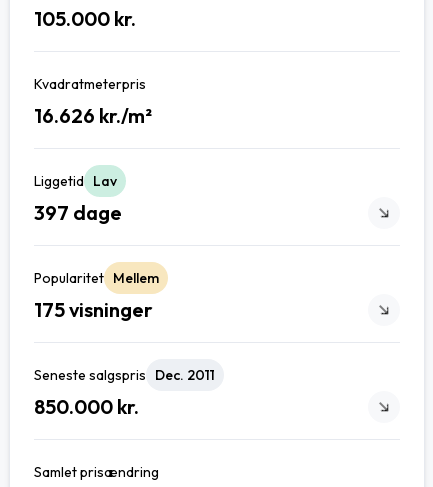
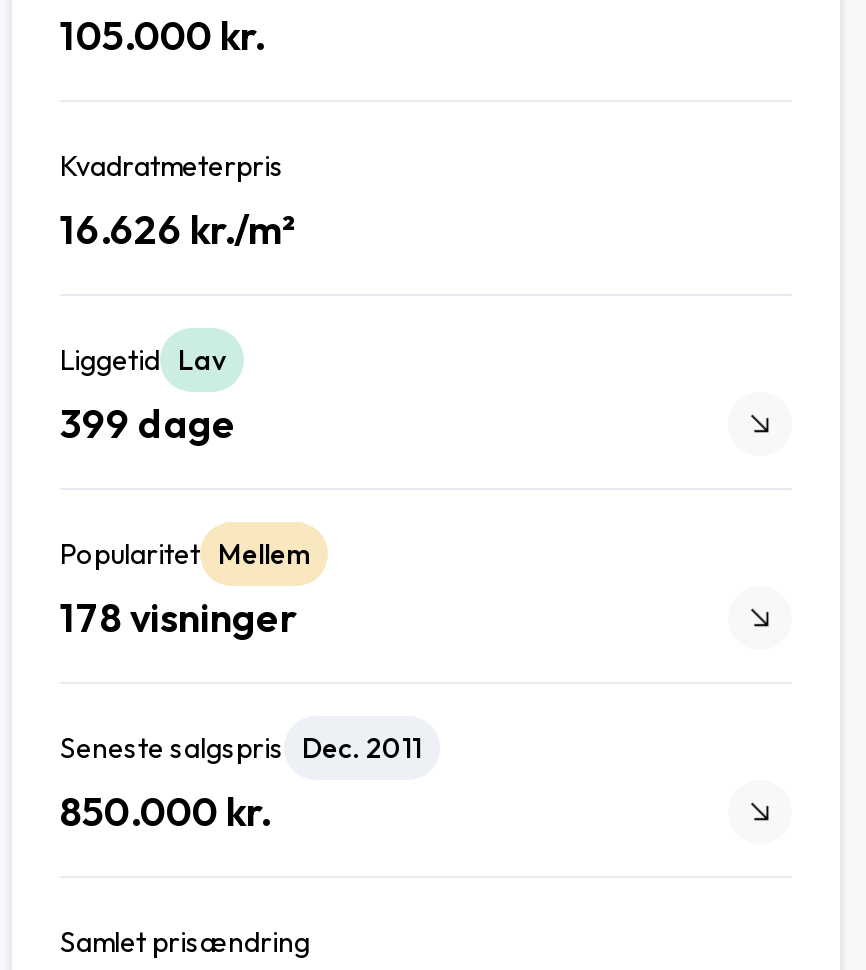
- 397 dage
+ 399 dage

- 175 visninger
+ 178 visninger
